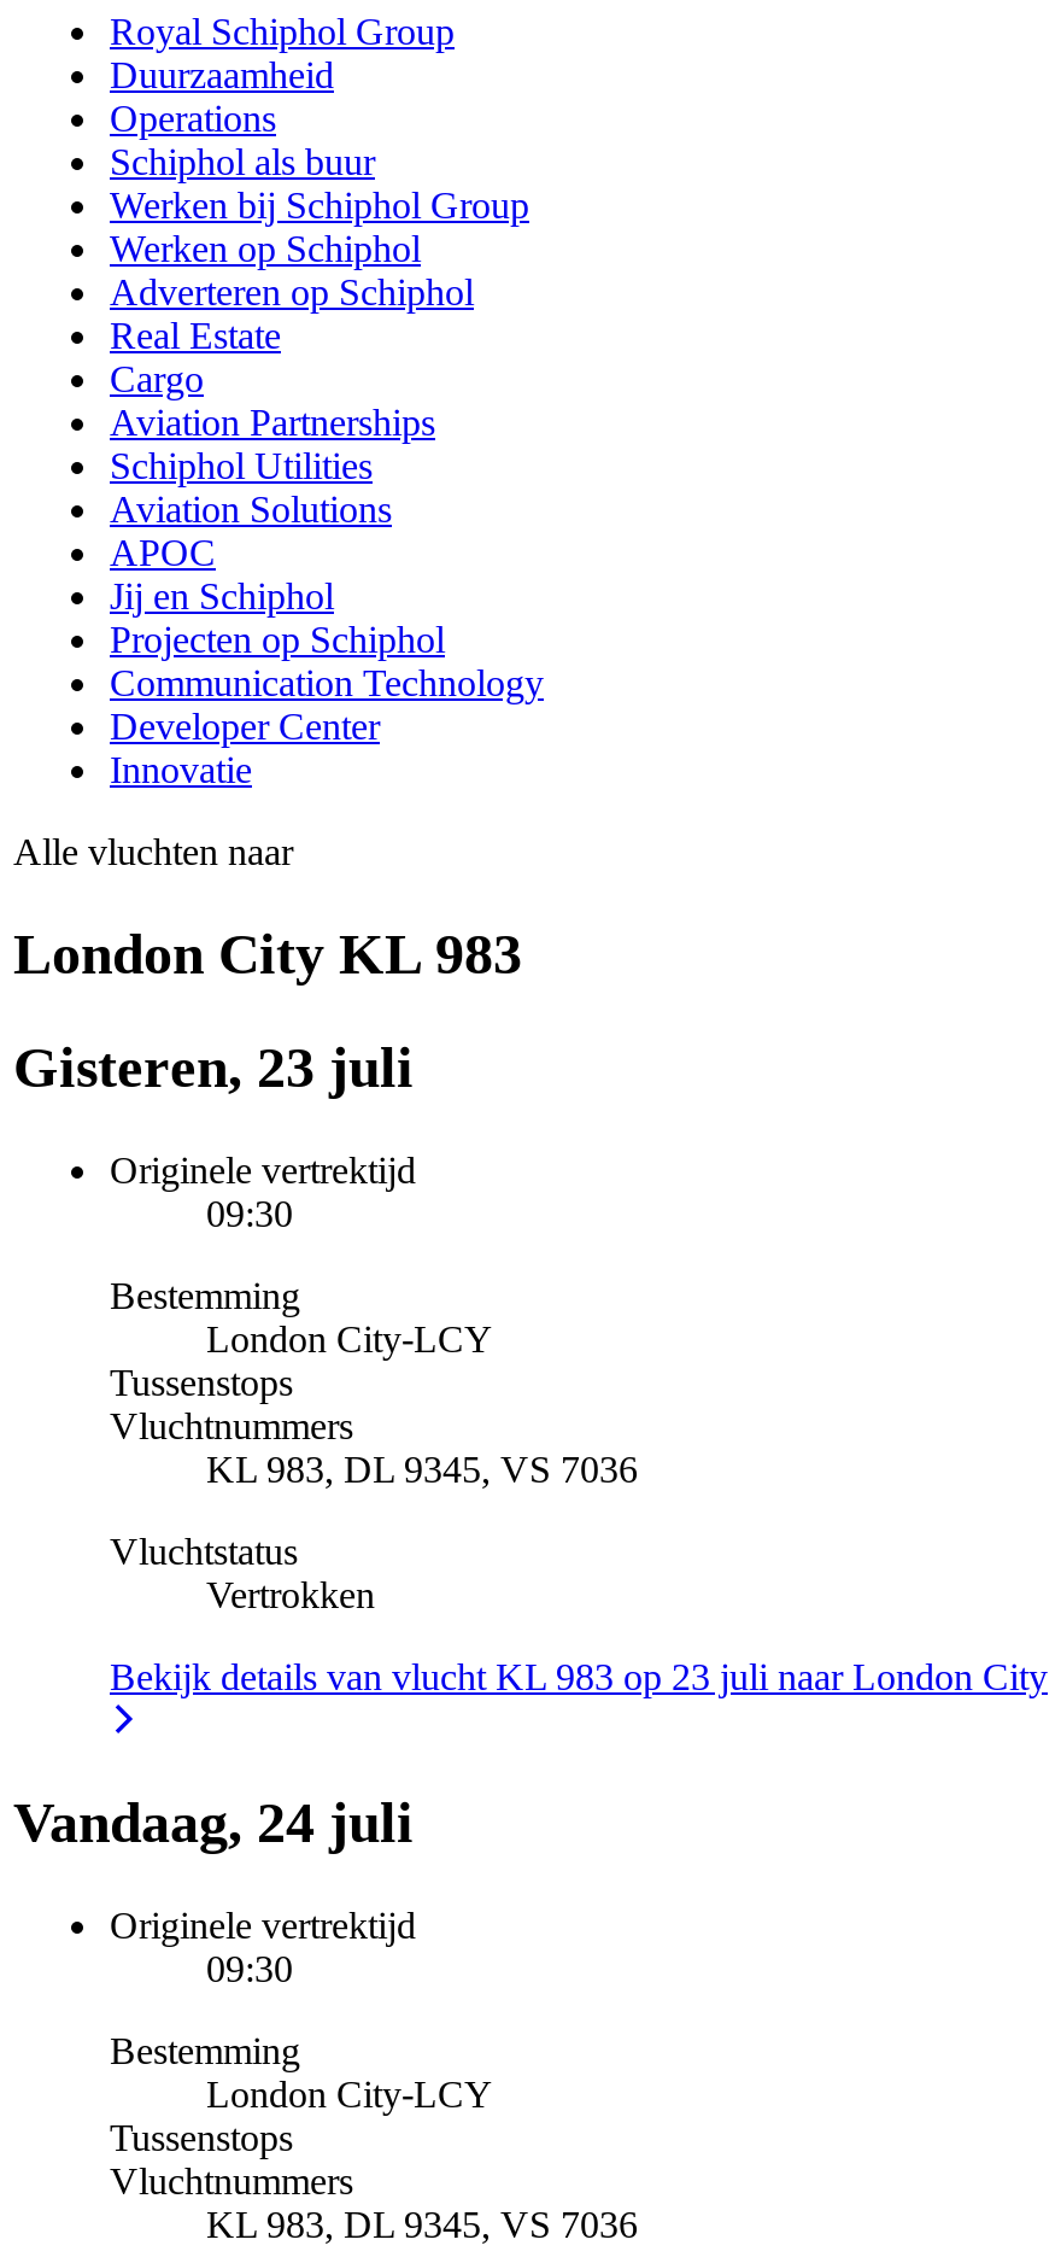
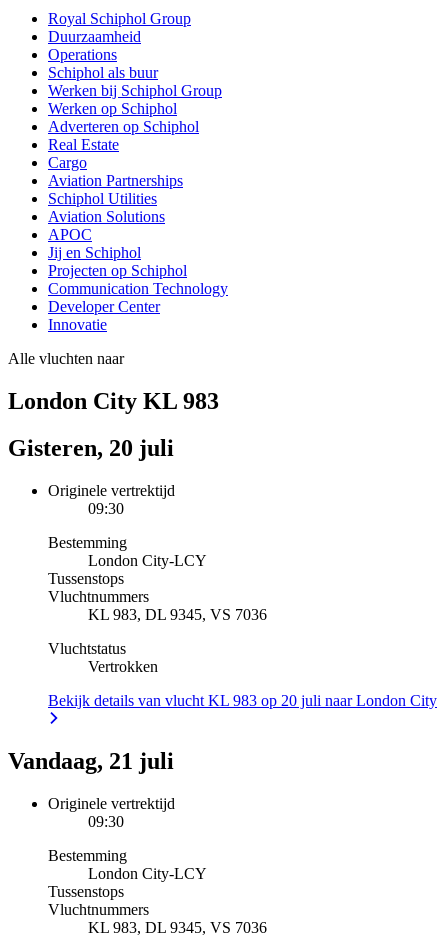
- Gisteren, 23 juli
+ Gisteren, 20 juli

- Bekijk details van vlucht KL 983 op 23 juli naar London City
+ Bekijk details van vlucht KL 983 op 20 juli naar London City

- Vandaag, 24 juli
+ Vandaag, 21 juli
